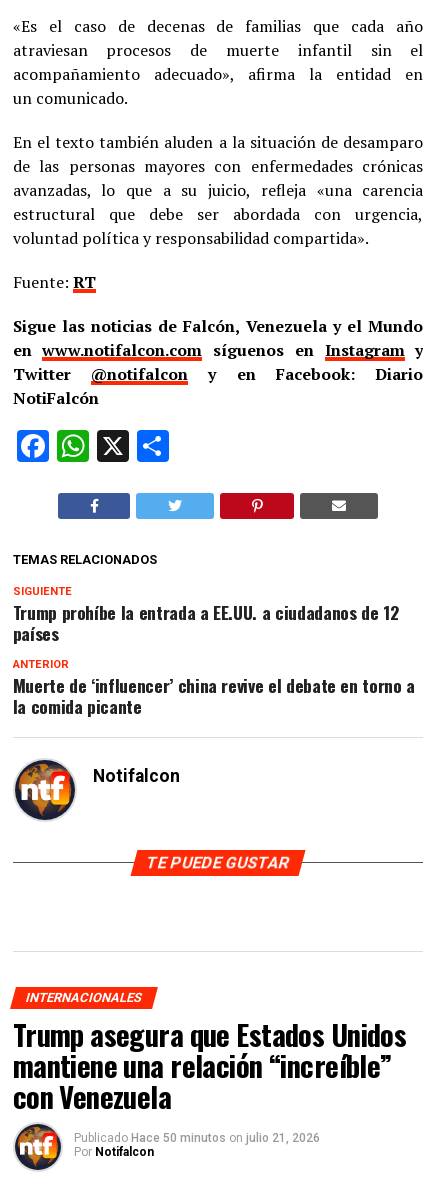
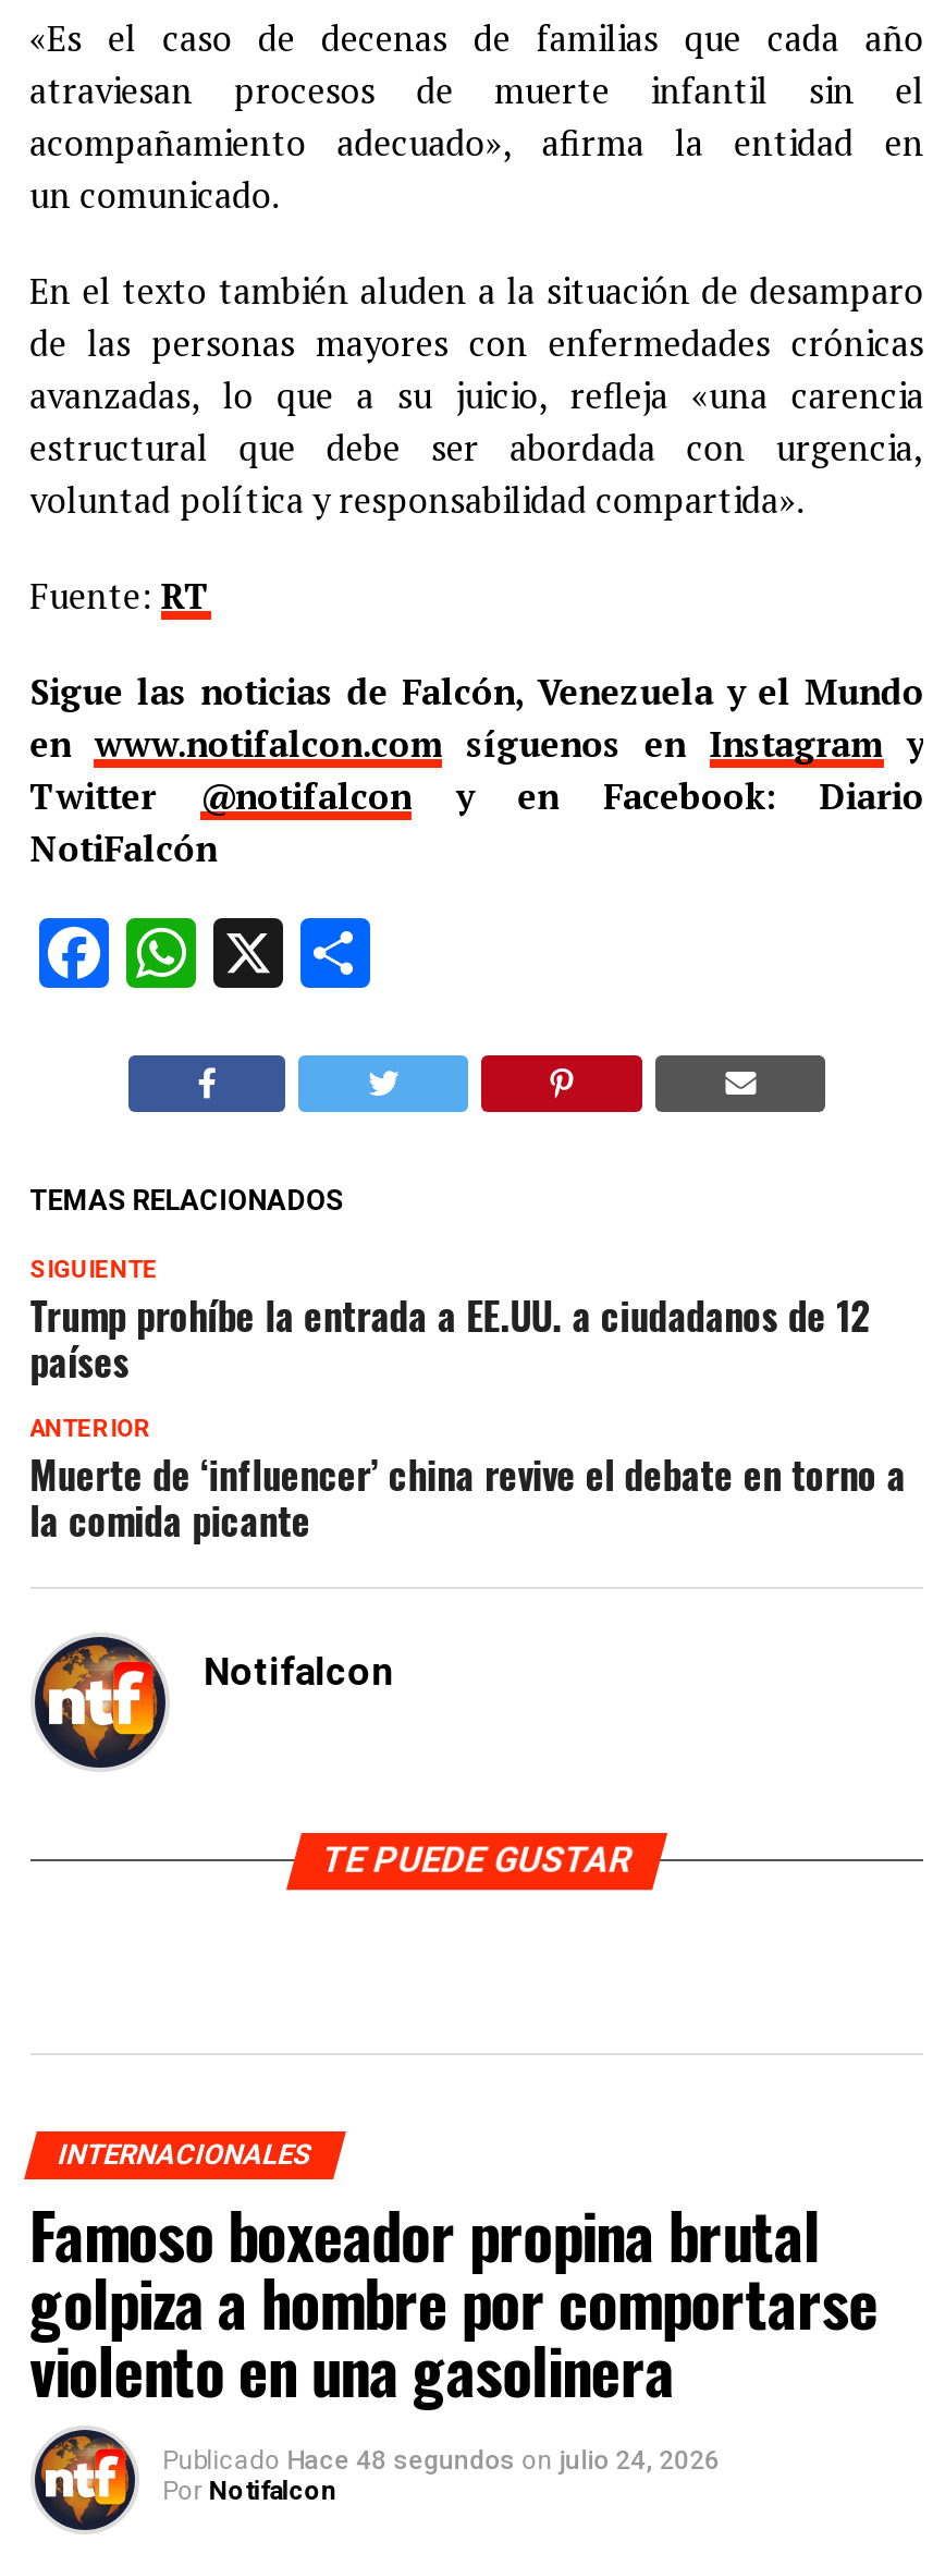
- Trump asegura que Estados Unidos
- mantiene una relación “increíble”
- con Venezuela
- Publicado Hace 50 minutos on julio 21, 2026
+ Famoso boxeador propina brutal
+ golpiza a hombre por comportarse
+ violento en una gasolinera
+ Publicado Hace 48 segundos on julio 24, 2026
